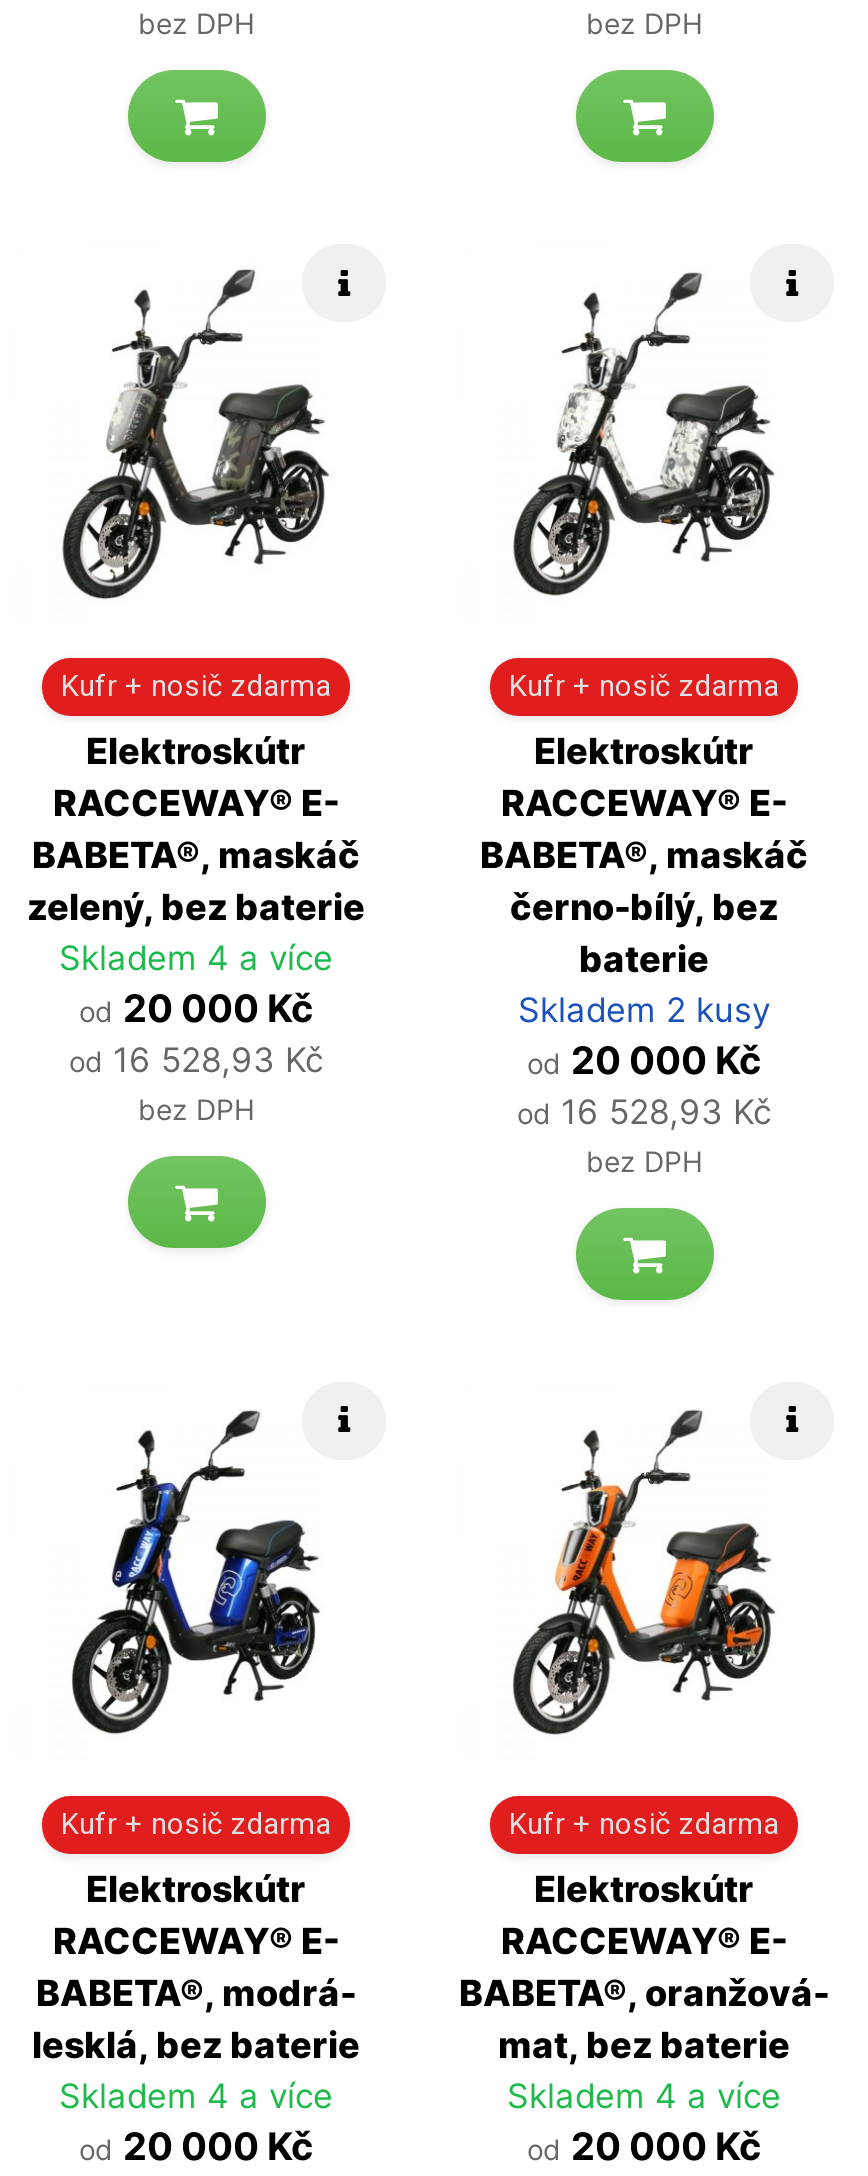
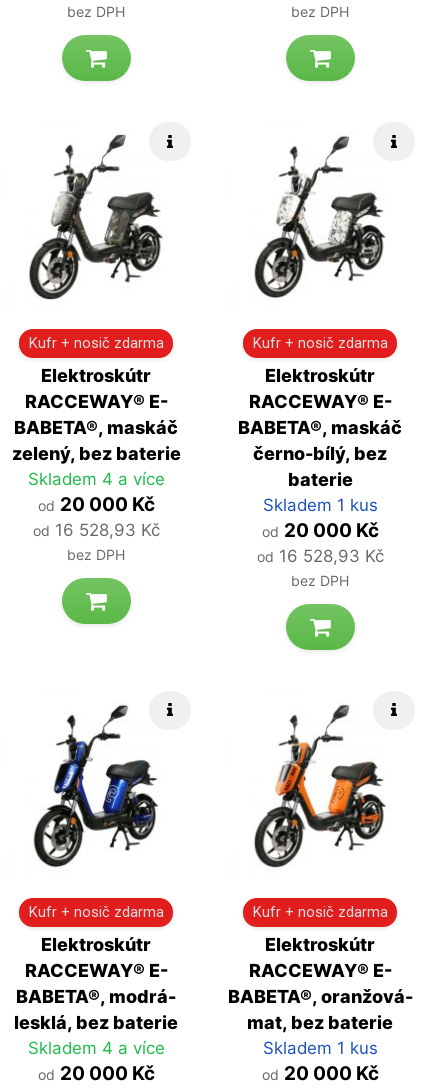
- Skladem 2 kusy
+ Skladem 1 kus

- Skladem 4 a více
+ Skladem 1 kus
